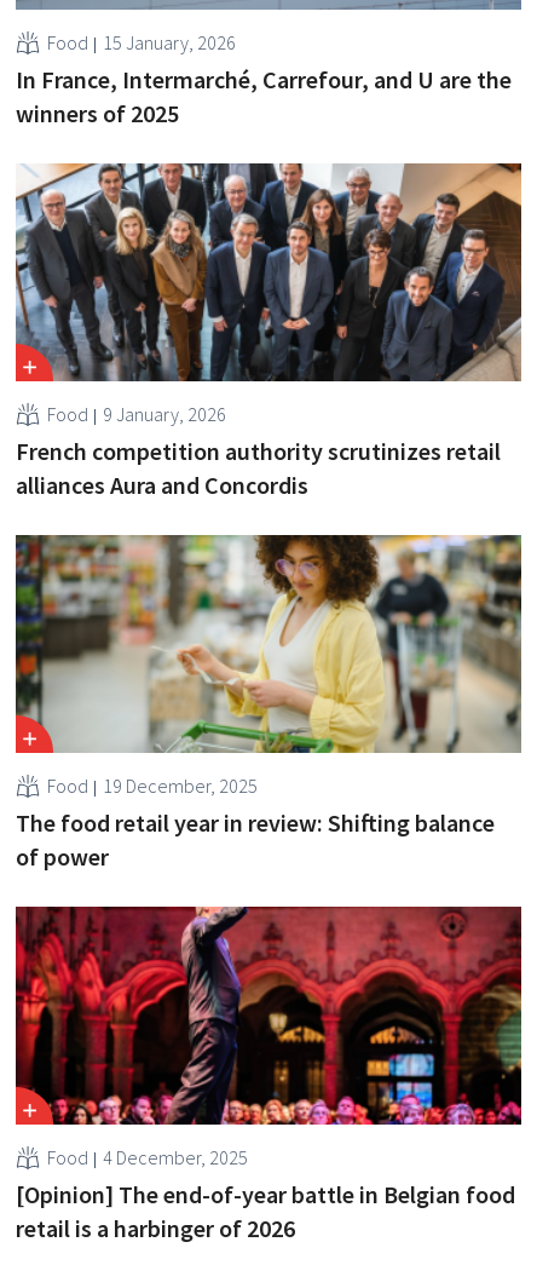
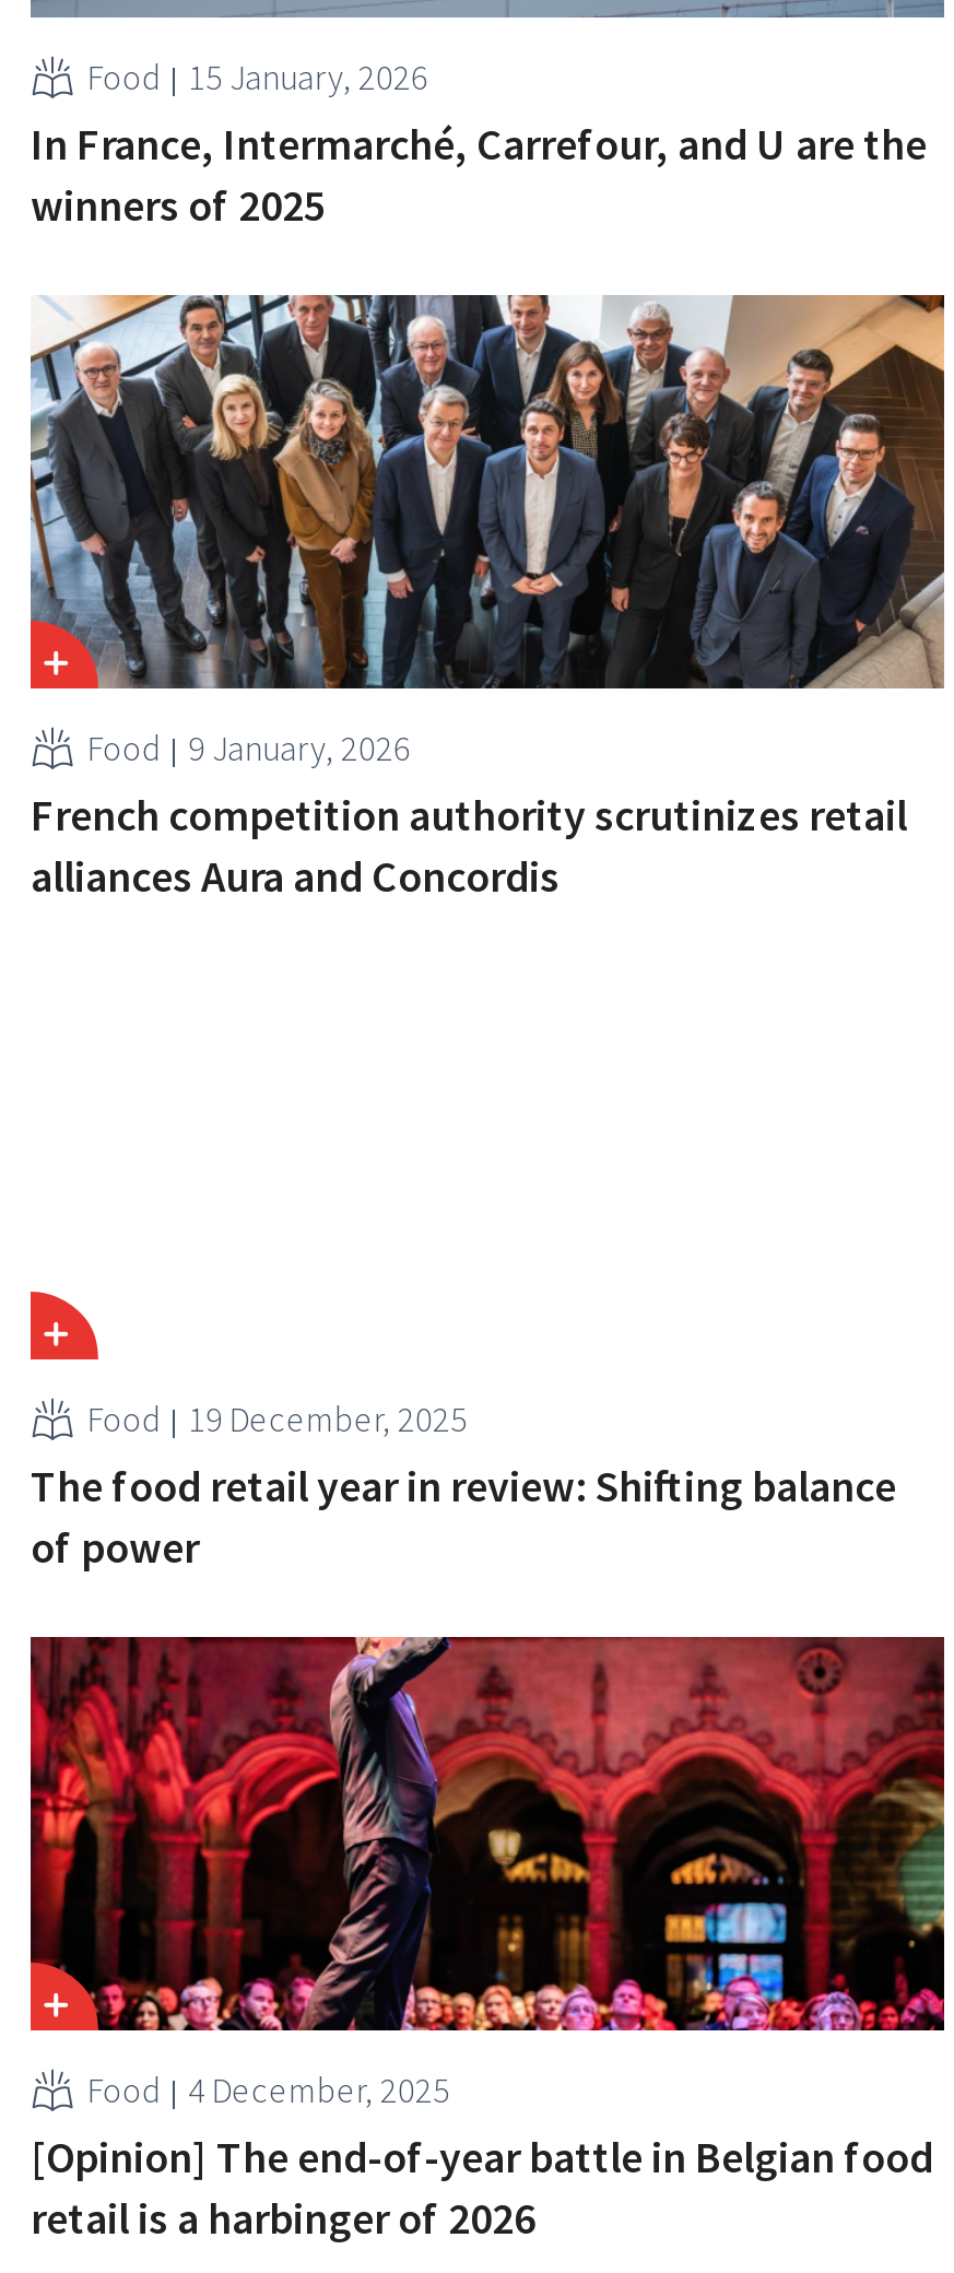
- [image]
